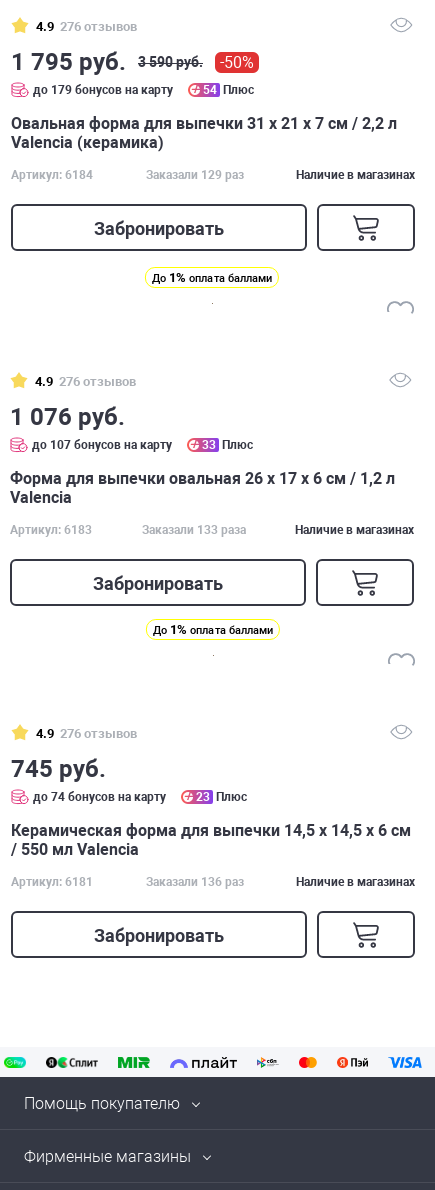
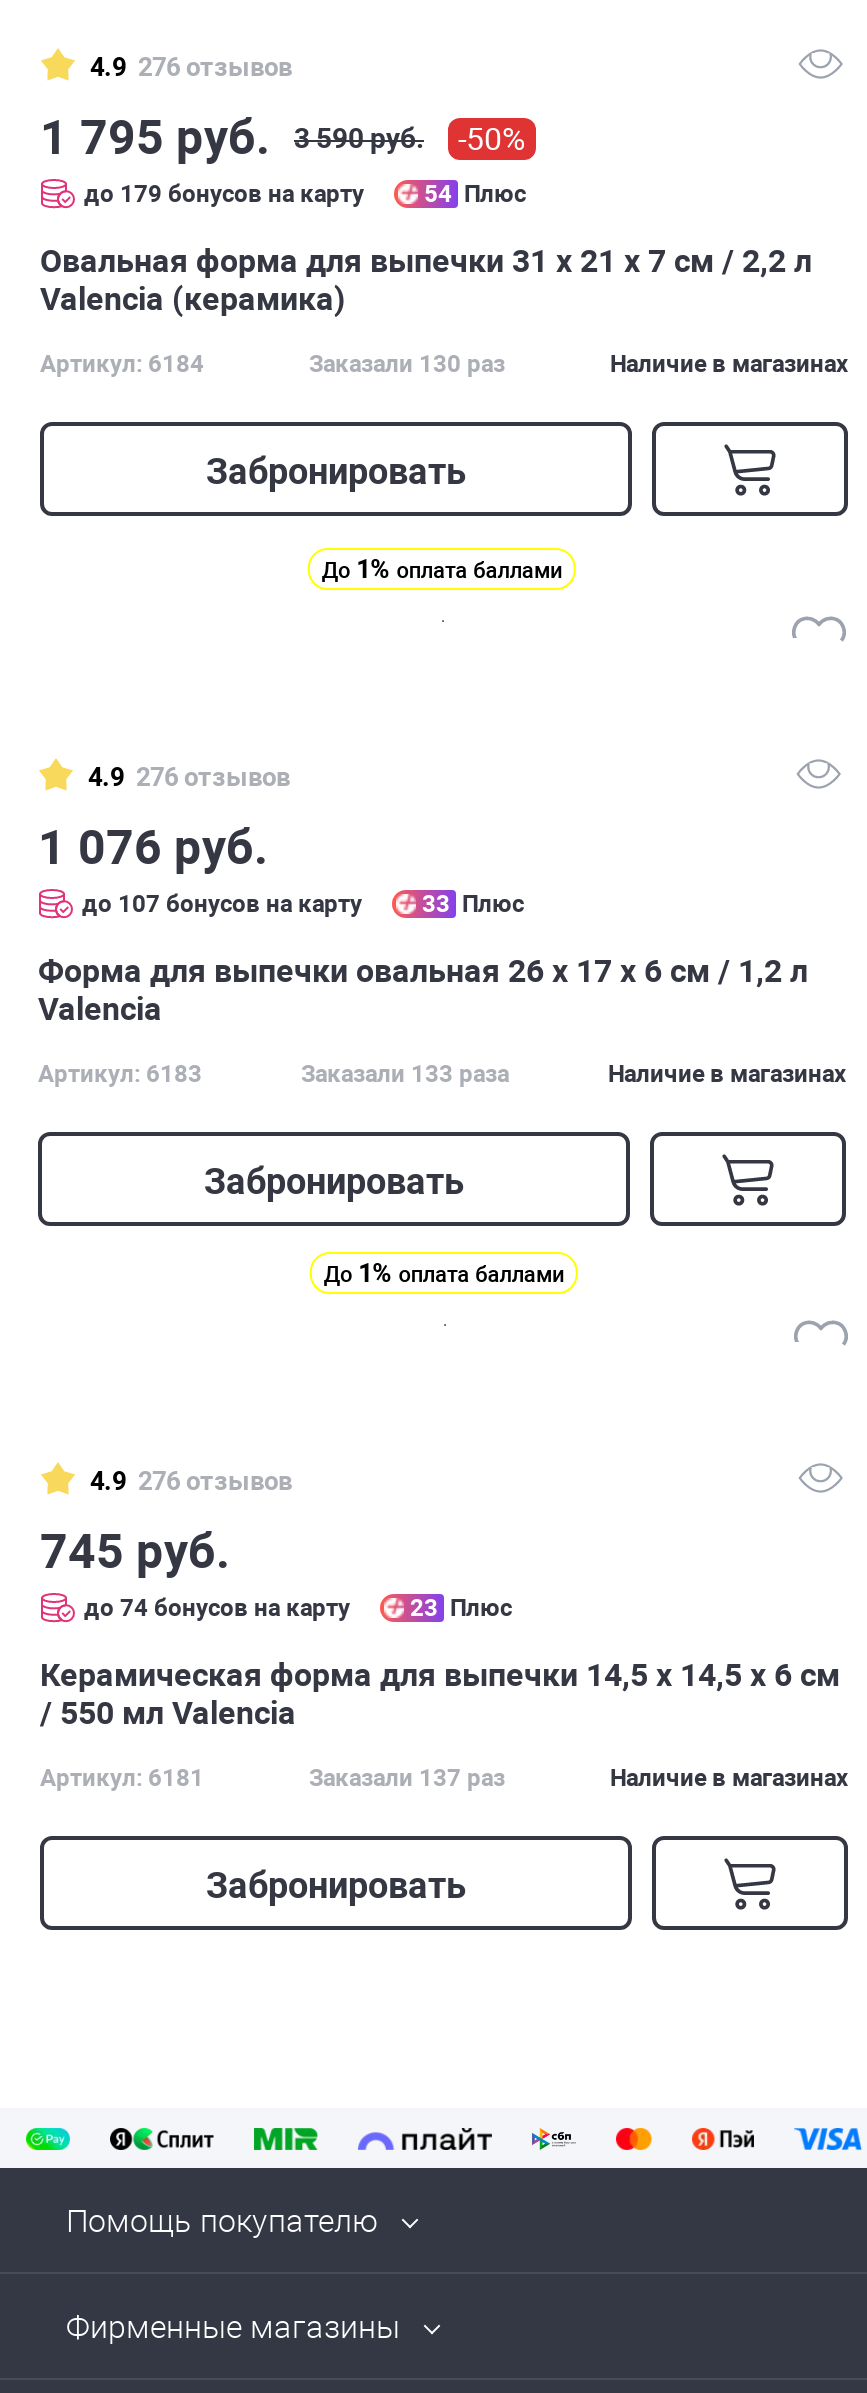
- Заказали 129 раз
+ Заказали 130 раз

- Заказали 136 раз
+ Заказали 137 раз
